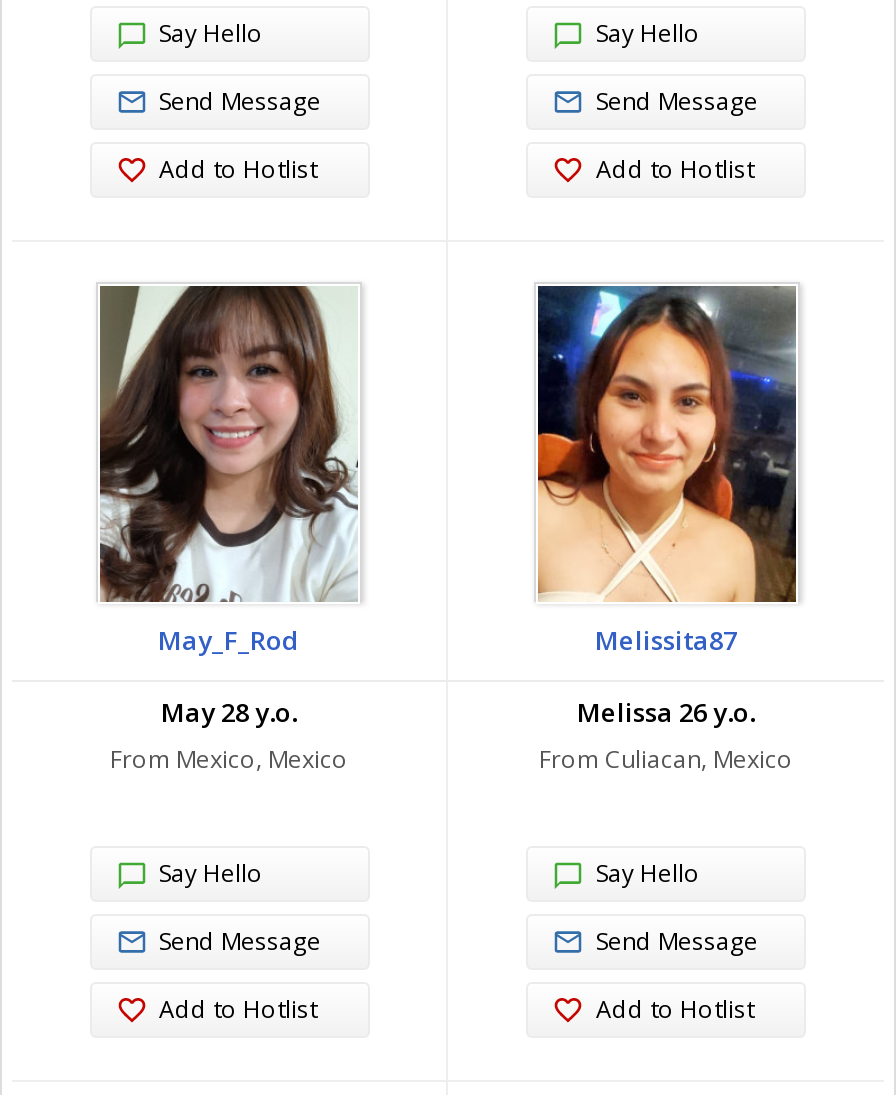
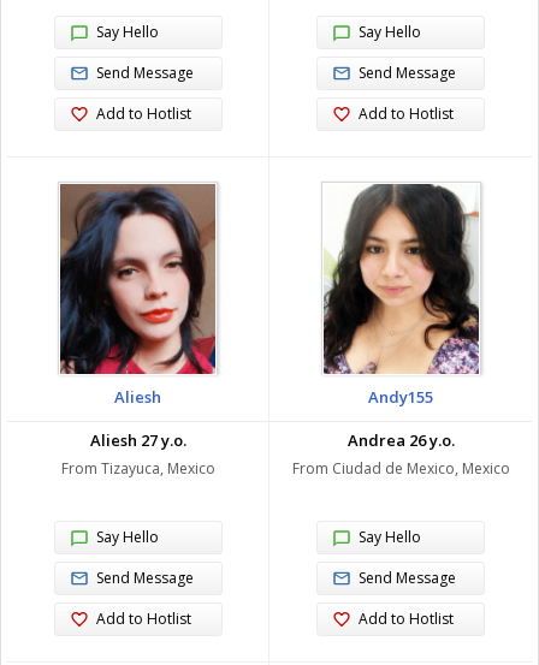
- [image]
- May_F_Rod
+ [image]
+ Aliesh

- [image]
- Melissita87
+ [image]
+ Andy155

- May 28 y.o.
- From Mexico, Mexico
+ Aliesh 27 y.o.
+ From Tizayuca, Mexico

- Melissa 26 y.o.
- From Culiacan, Mexico
+ Andrea 26 y.o.
+ From Ciudad de Mexico, Mexico
